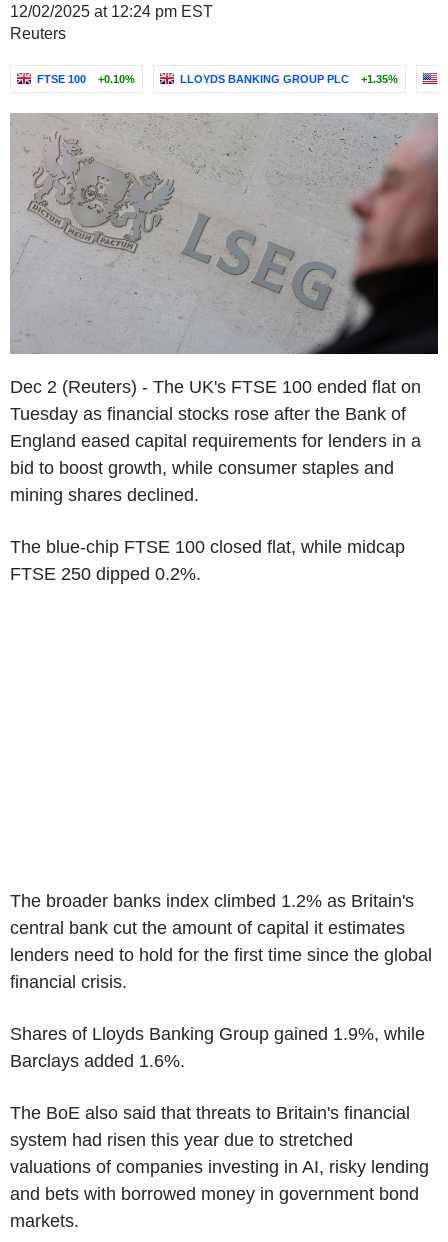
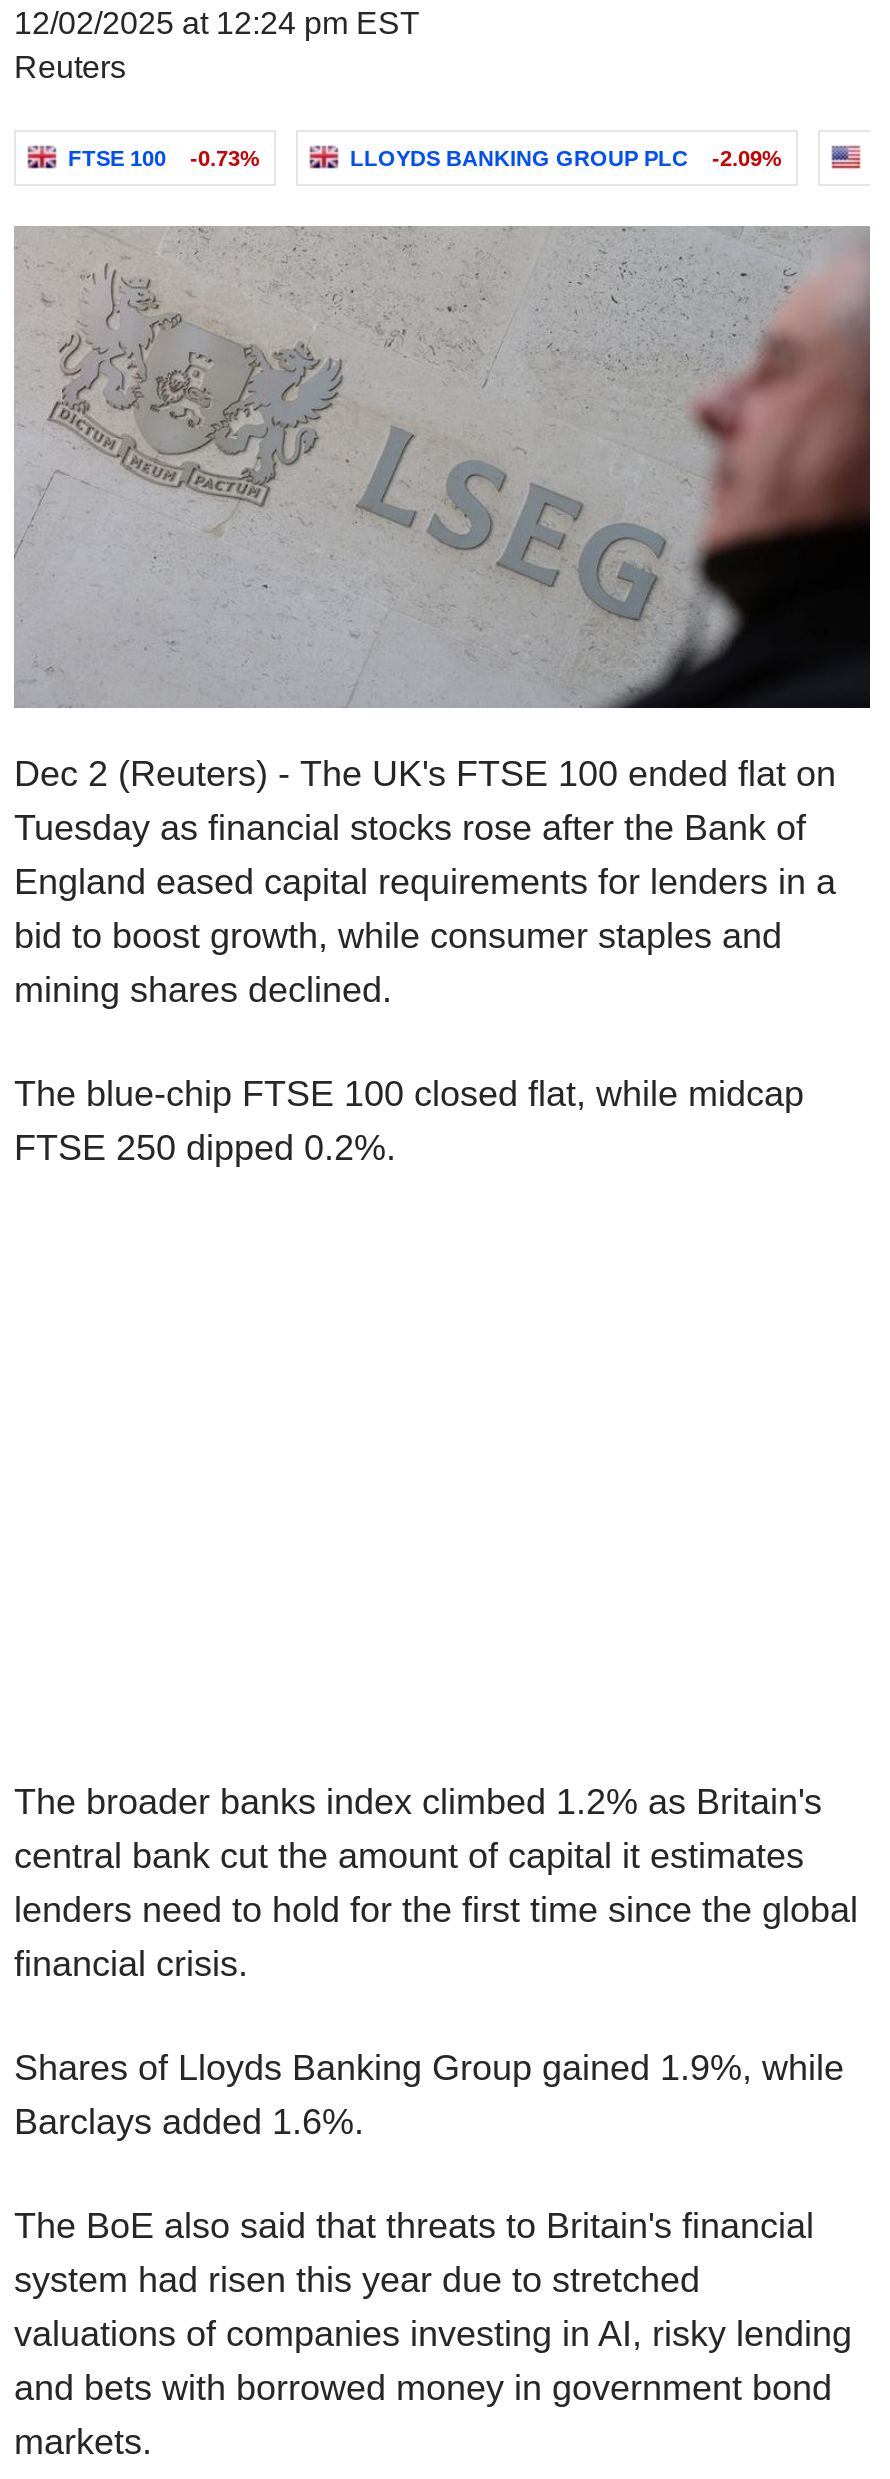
- FTSE 100 +0.10%
+ FTSE 100 -0.73%

- LLOYDS BANKING GROUP PLC +1.35%
+ LLOYDS BANKING GROUP PLC -2.09%
